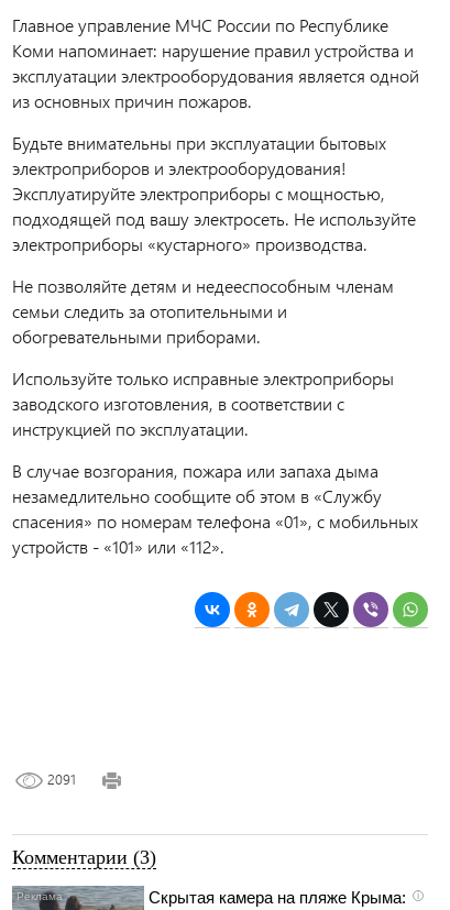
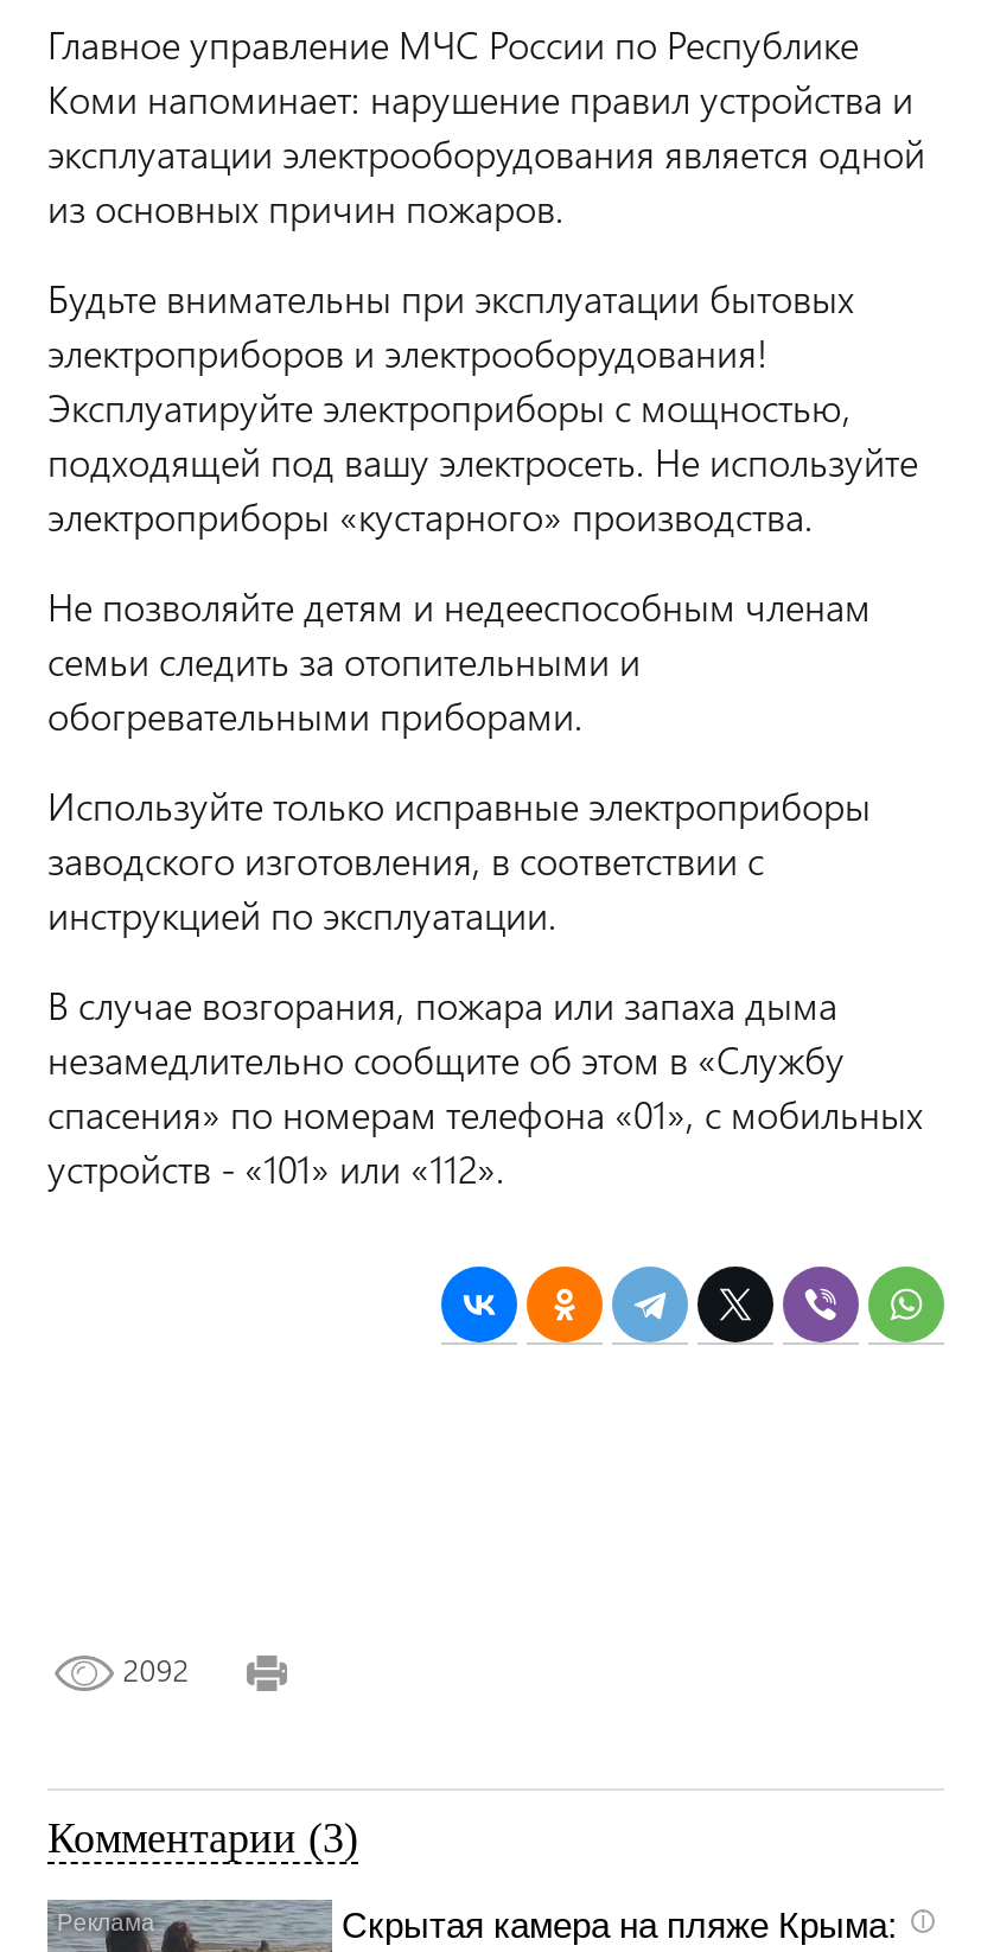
- 2091
+ 2092
